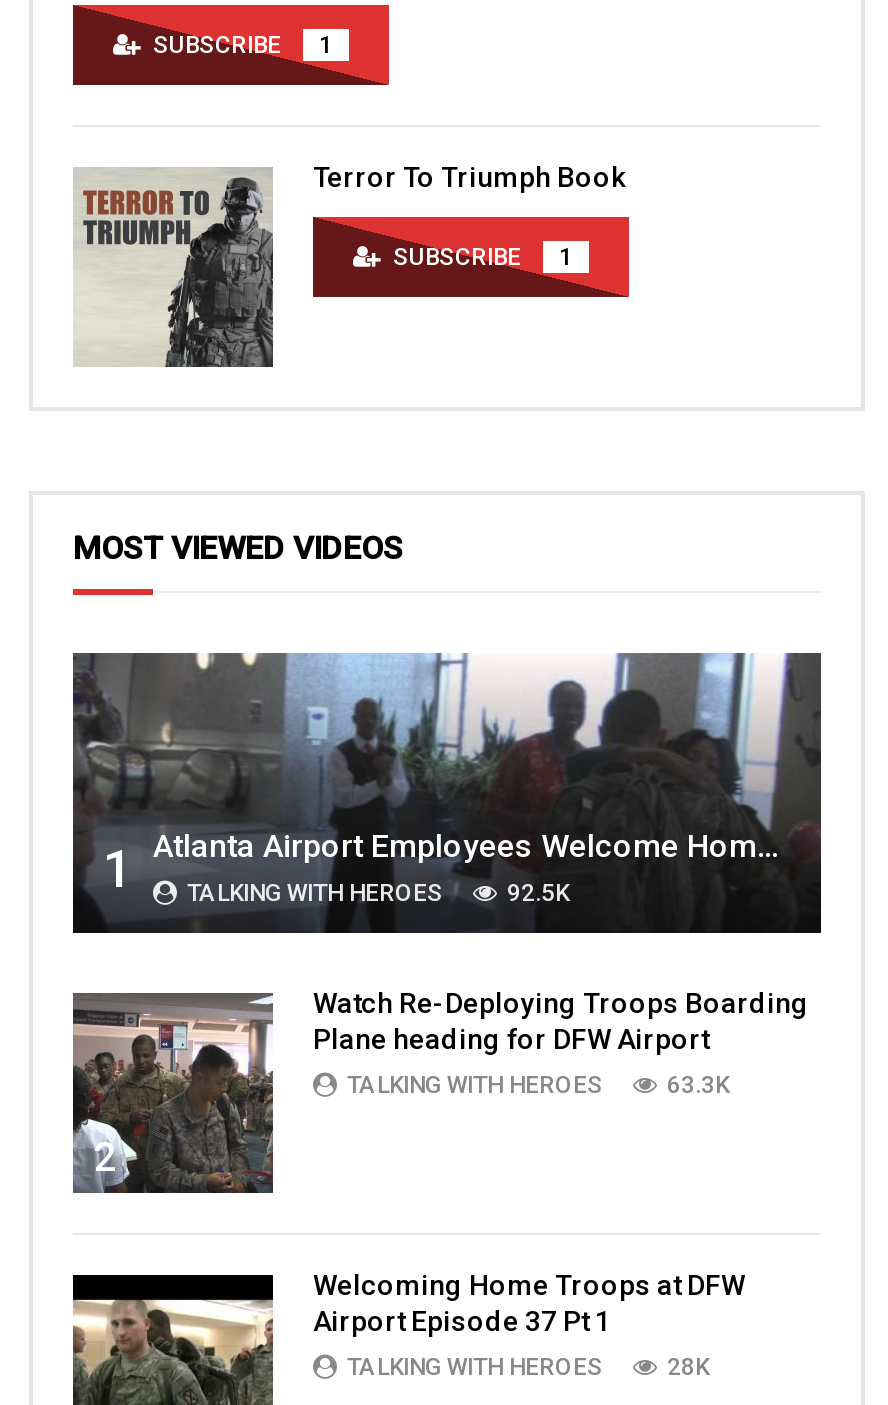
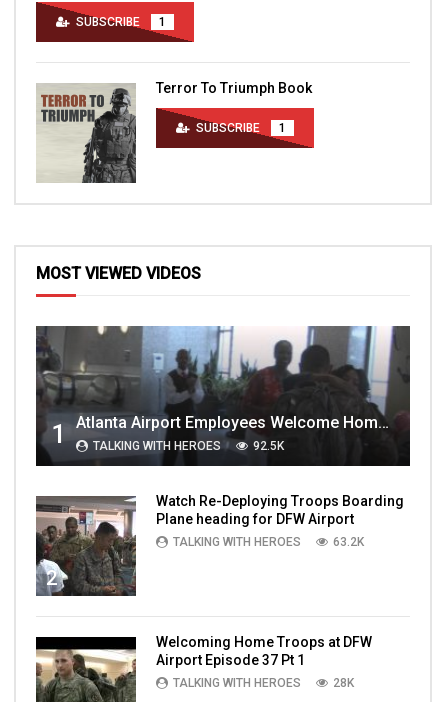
- 63.3K
+ 63.2K
